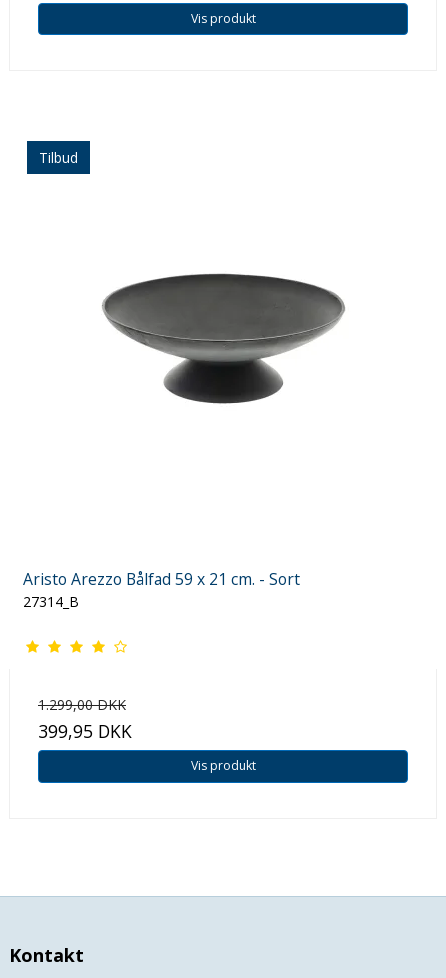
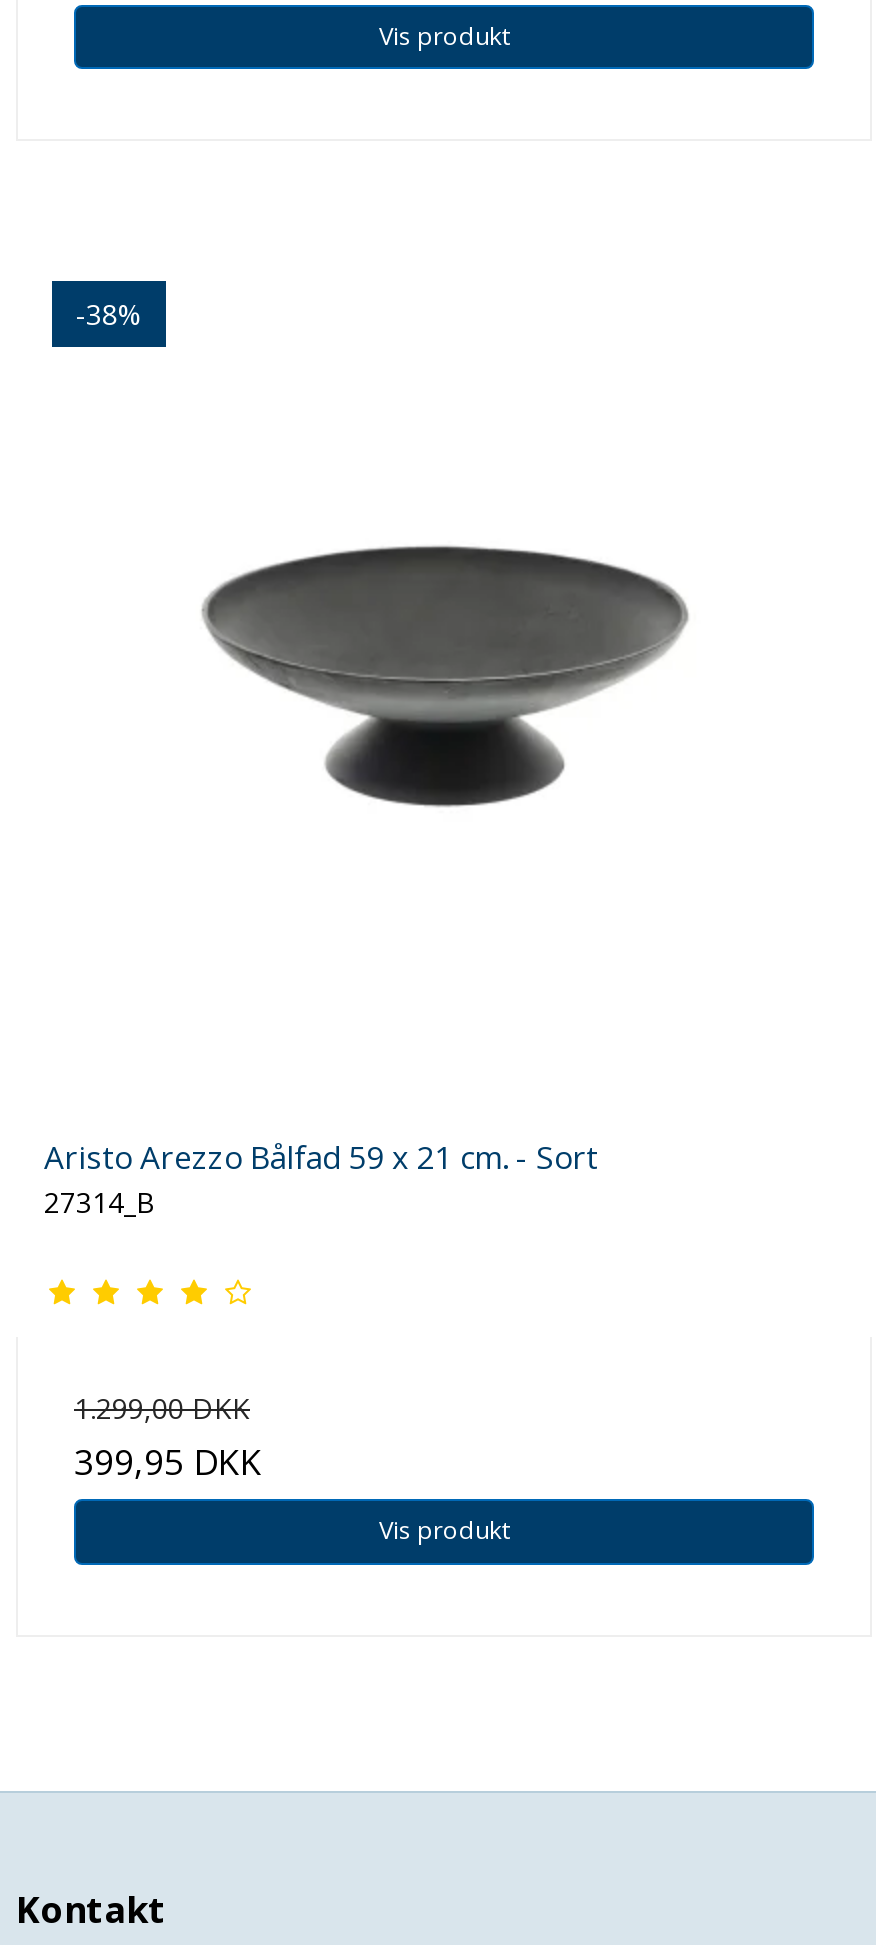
- Tilbud
+ -38%
